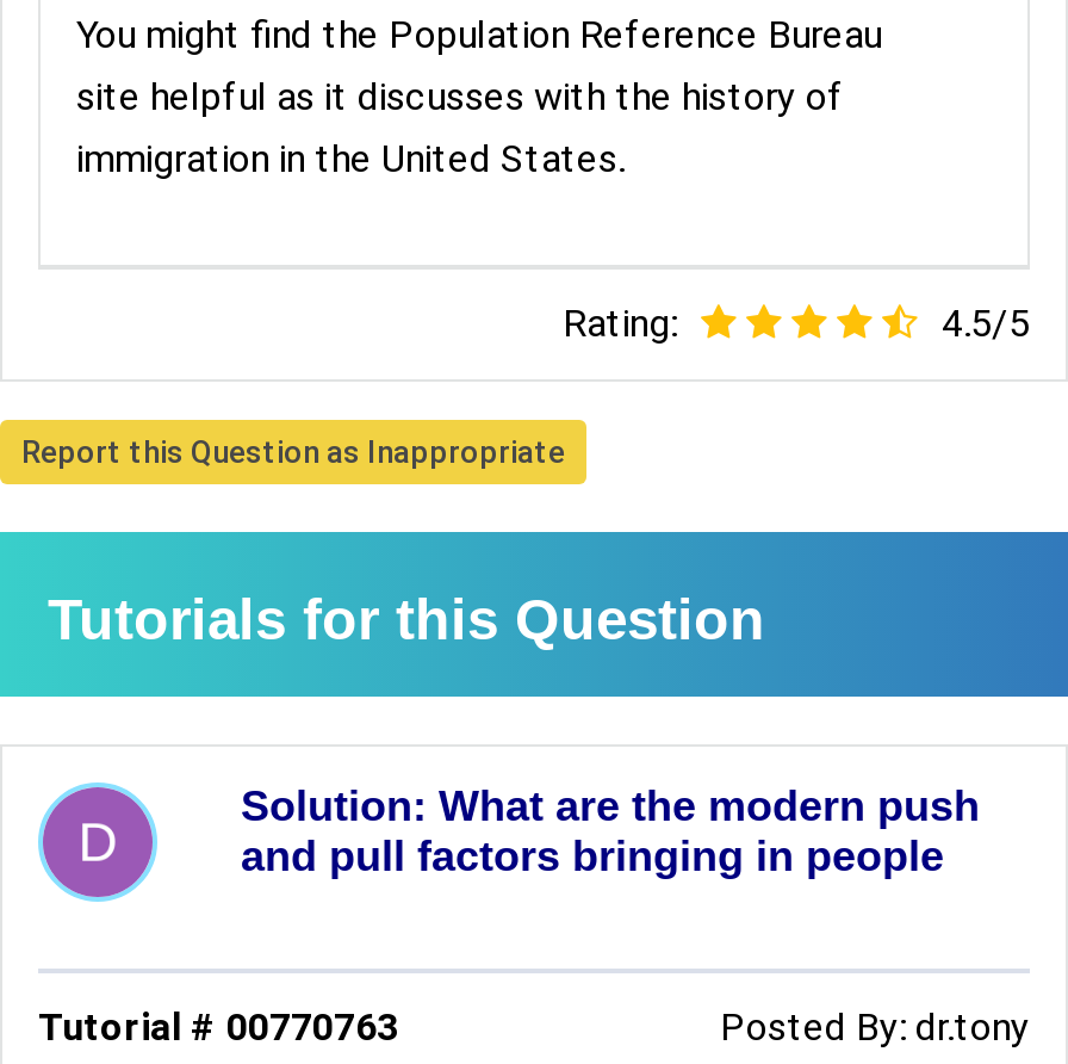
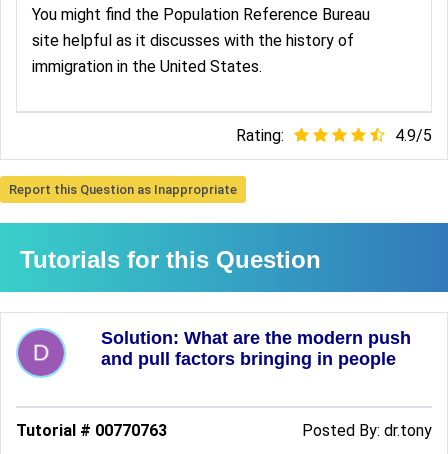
- 4.5/5
+ 4.9/5
